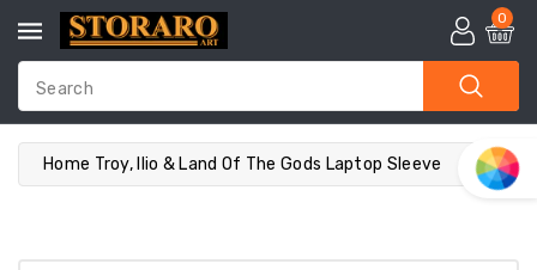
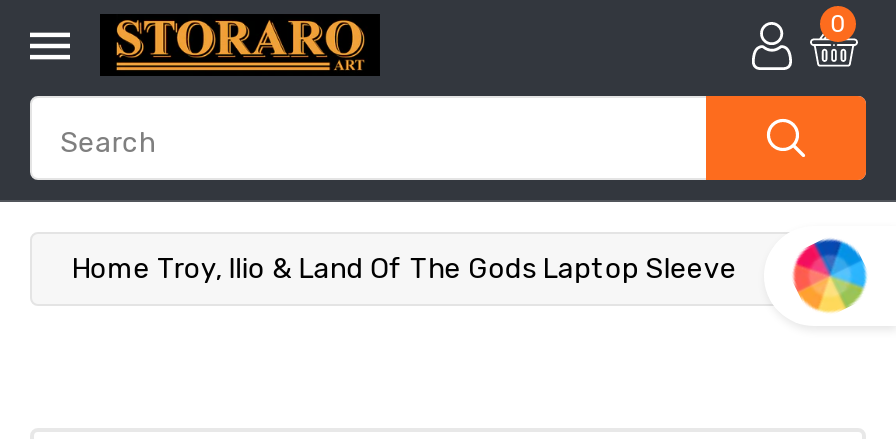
- [image]
+ [image]
